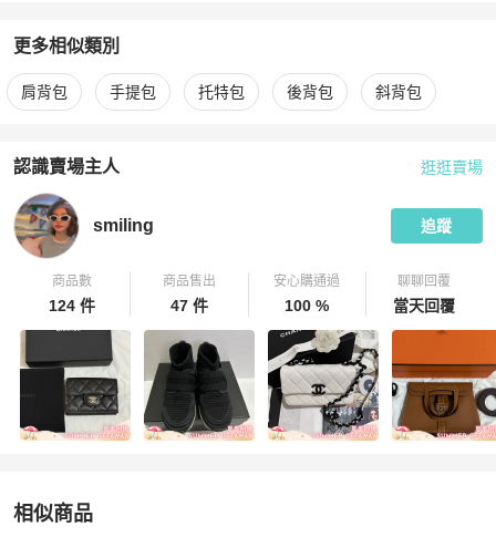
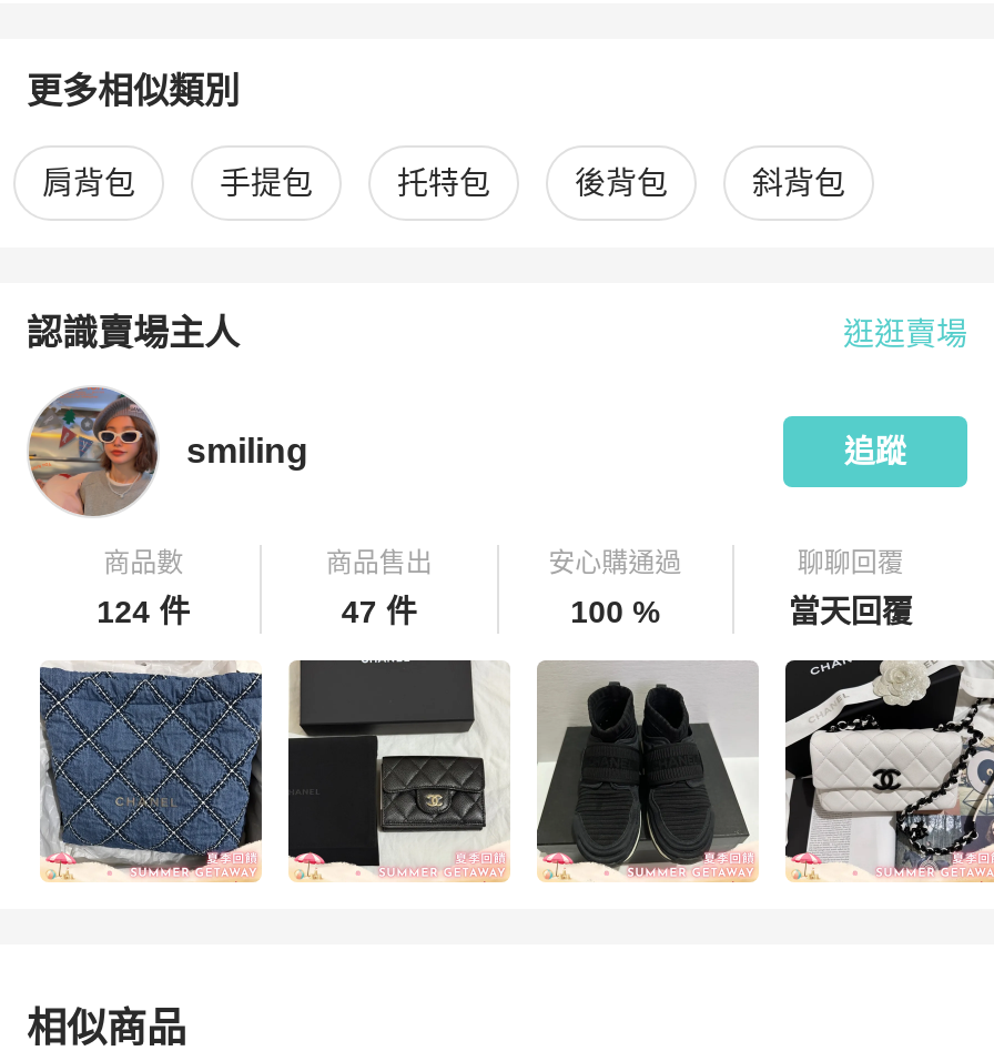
- [image]
+ [image]

- [image]
+ [image]

- [image]
+ [image]

- [image]
+ [image]
